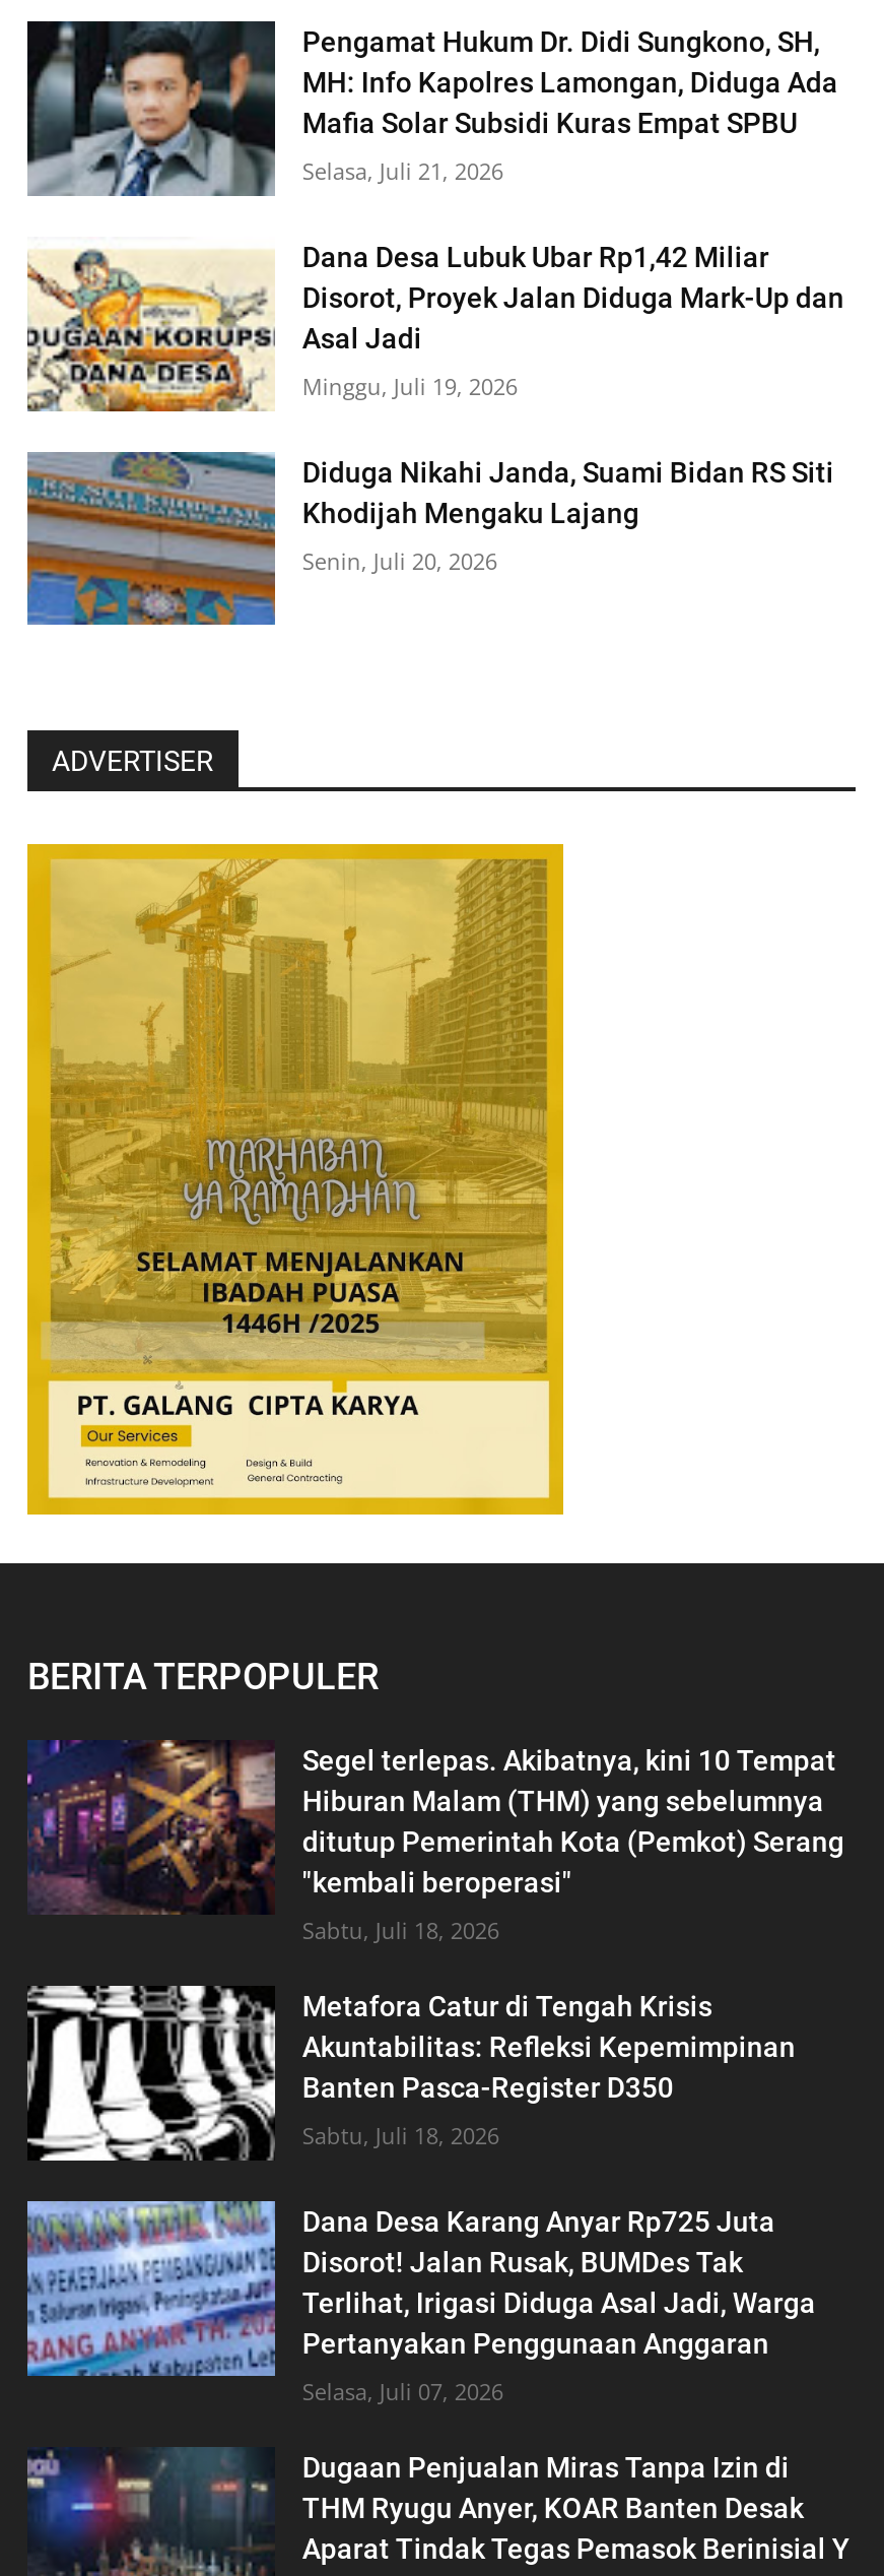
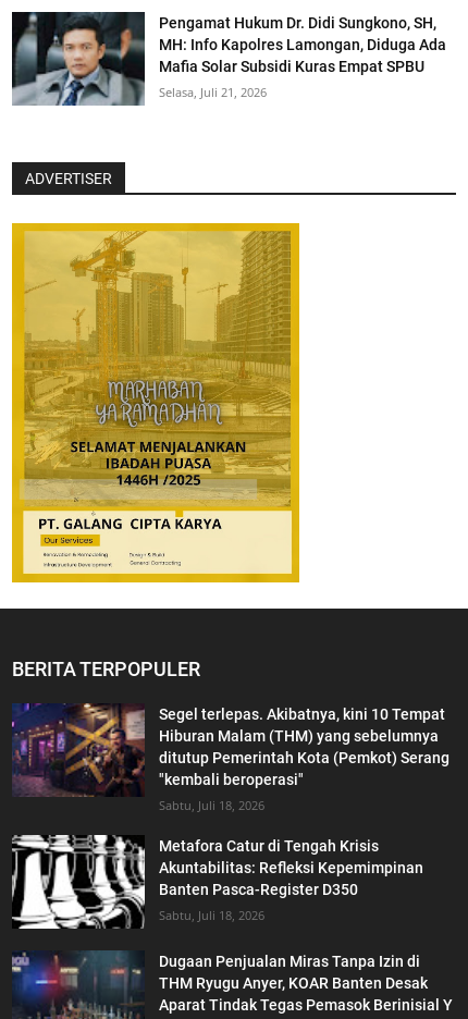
- [image]
- Dana Desa Lubuk Ubar Rp1,42 Miliar
- Disorot, Proyek Jalan Diduga Mark-Up dan
- Asal Jadi
- Minggu, Juli 19, 2026
- Diduga Nikahi Janda, Suami Bidan RS Siti
- Khodijah Mengaku Lajang
- Senin, Juli 20, 2026

- [image]

- [image]
- Dana Desa Karang Anyar Rp725 Juta
- Disorot! Jalan Rusak, BUMDes Tak
- Terlihat, Irigasi Diduga Asal Jadi, Warga
- Pertanyakan Penggunaan Anggaran
- Selasa, Juli 07, 2026
